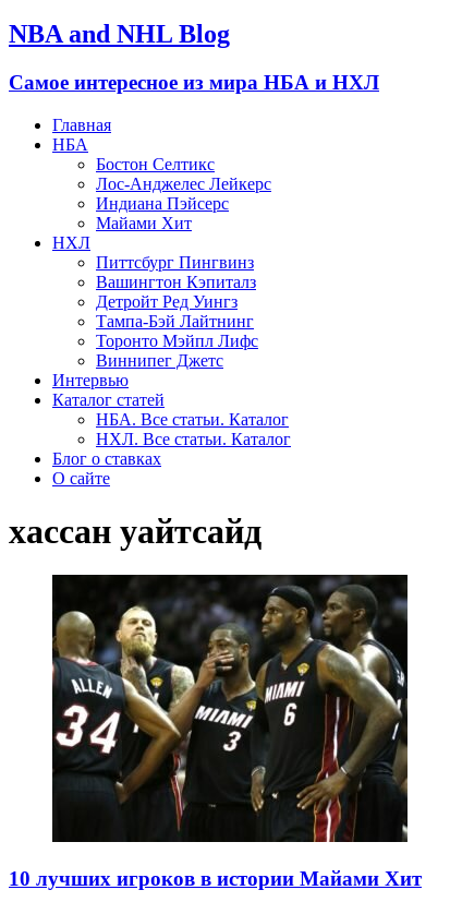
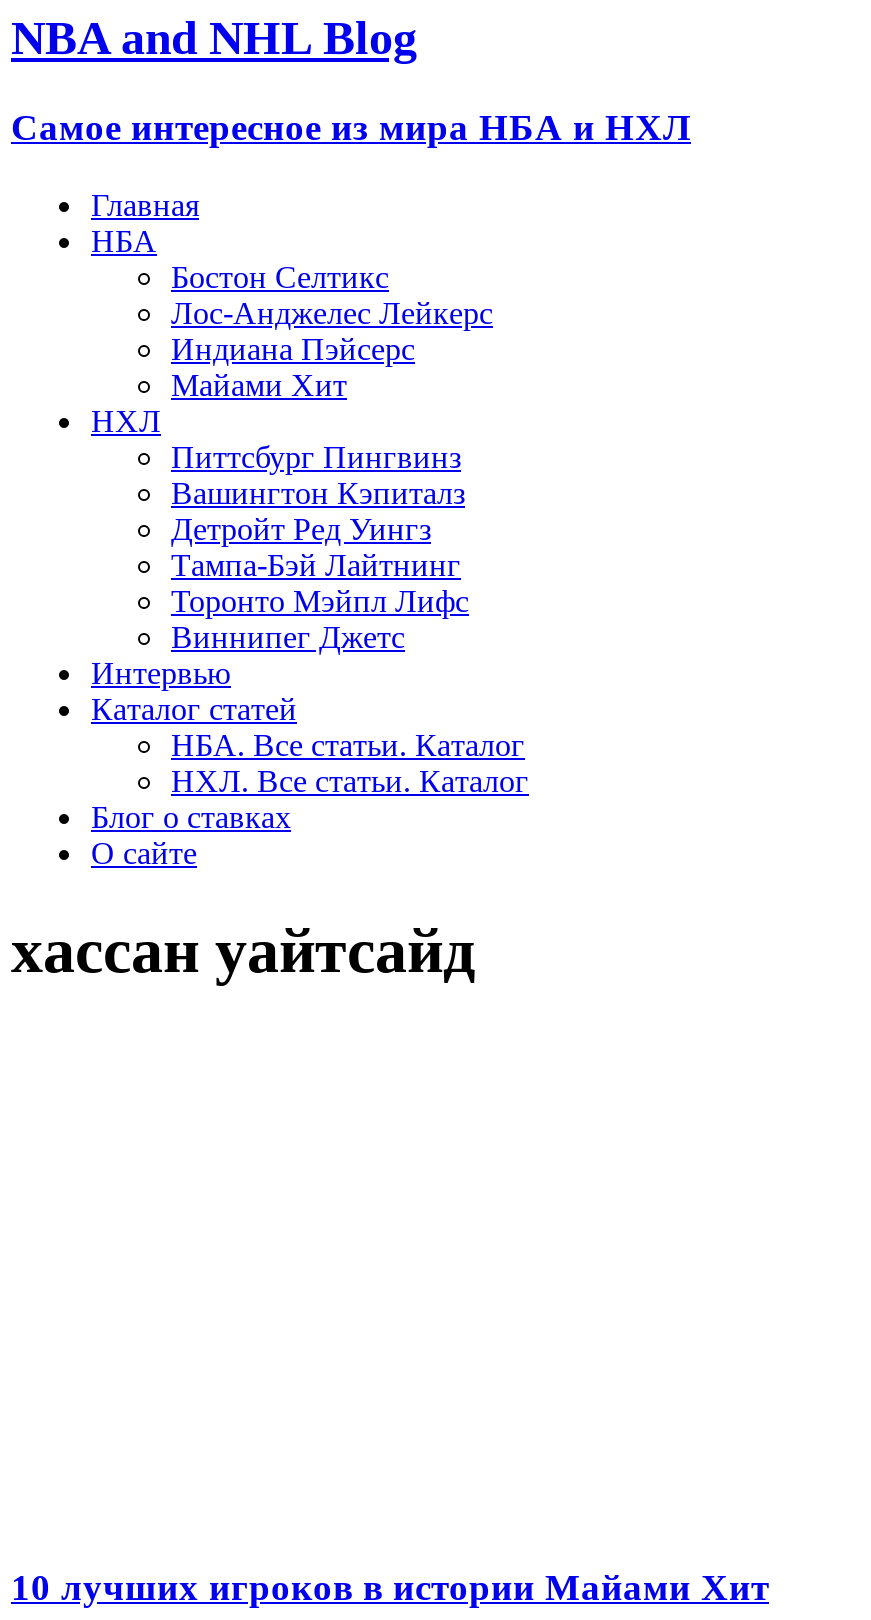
- [image]
